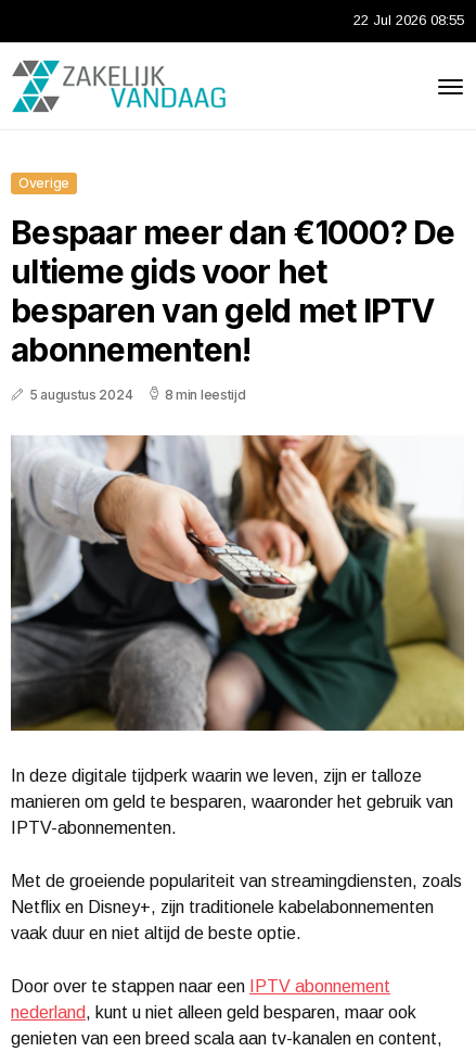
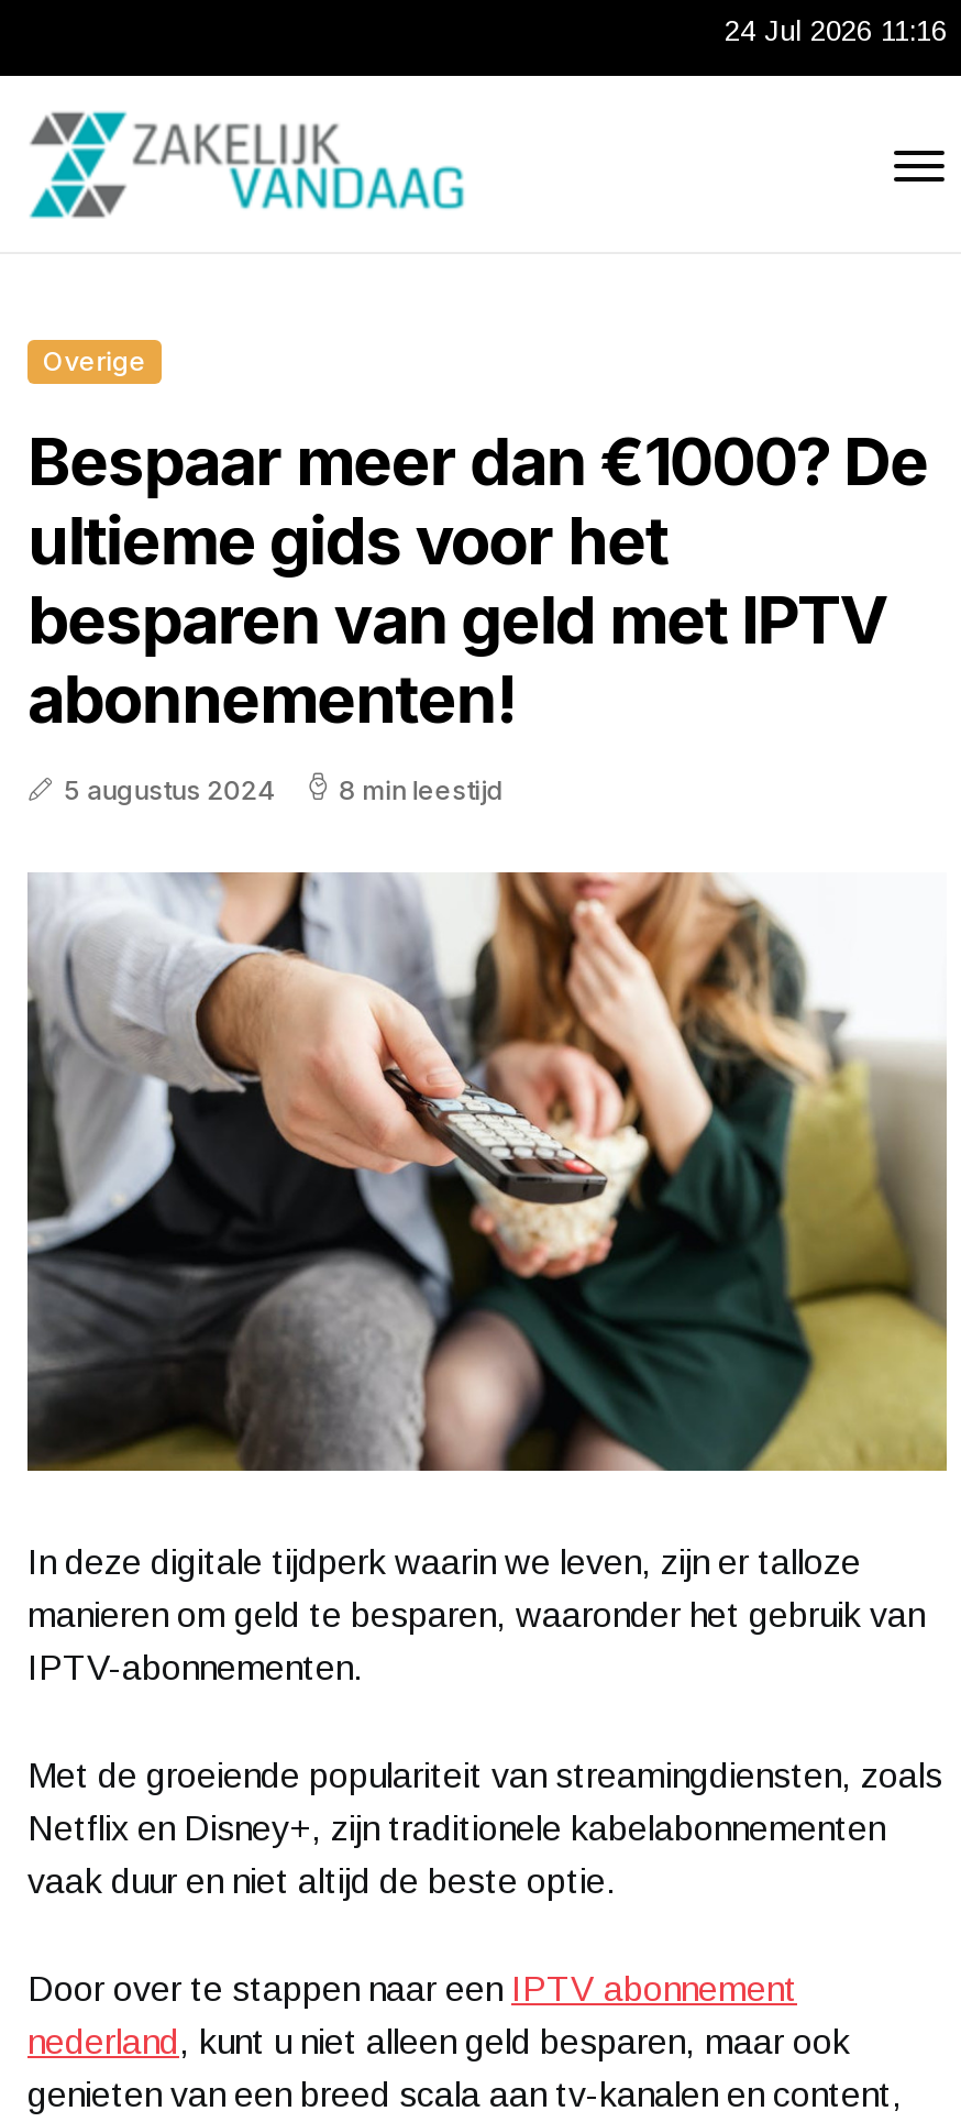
- 22 Jul 2026 08:55
+ 24 Jul 2026 11:16
